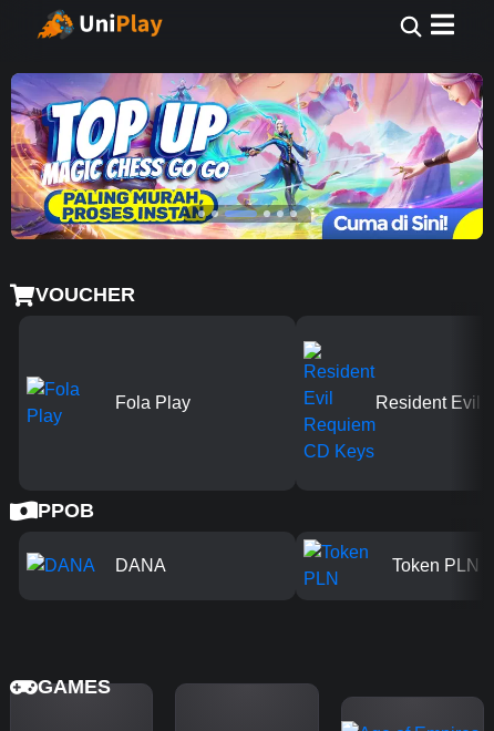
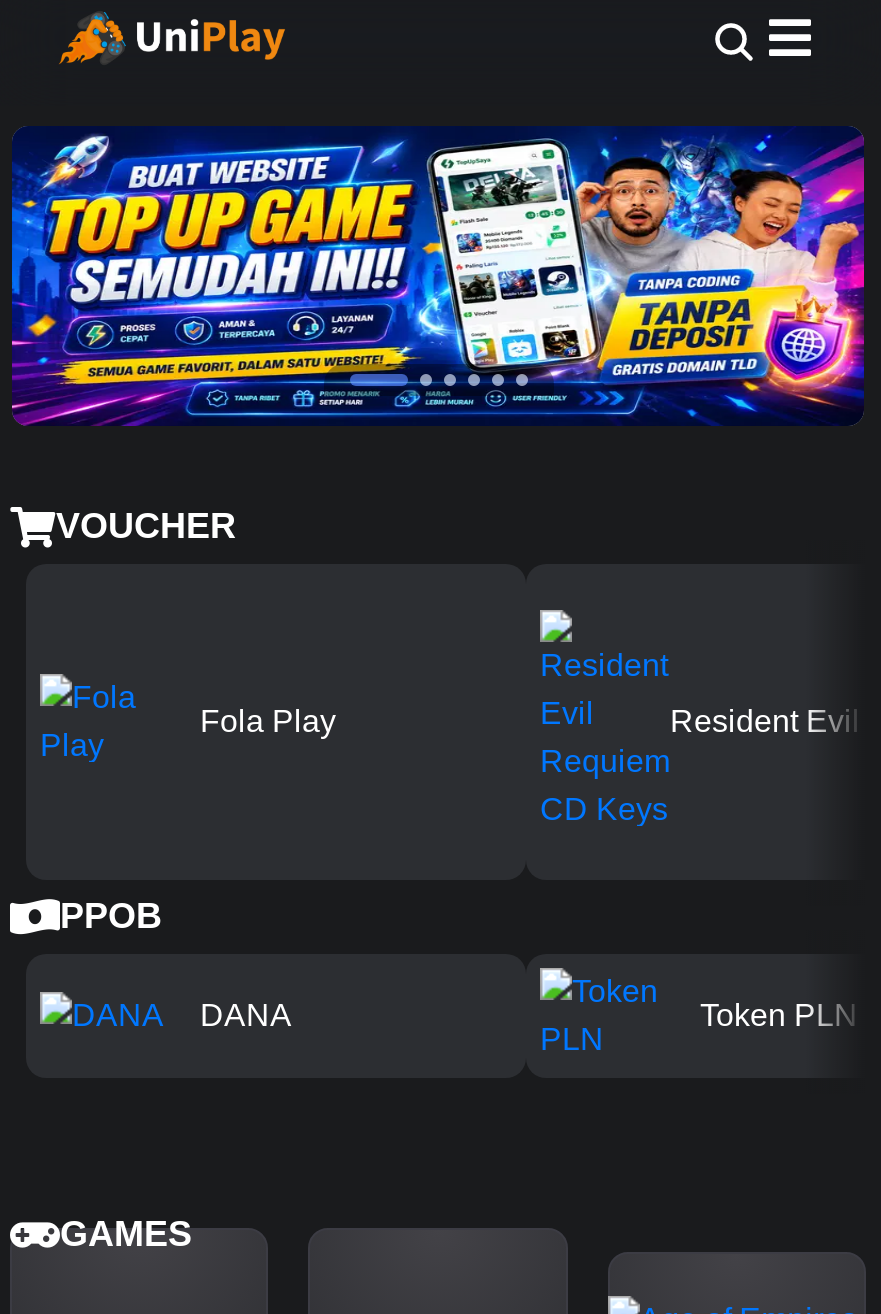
- [image]
+ [image]
